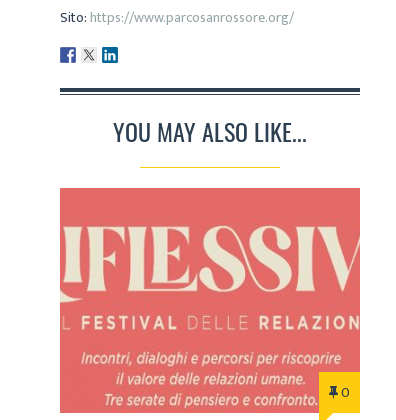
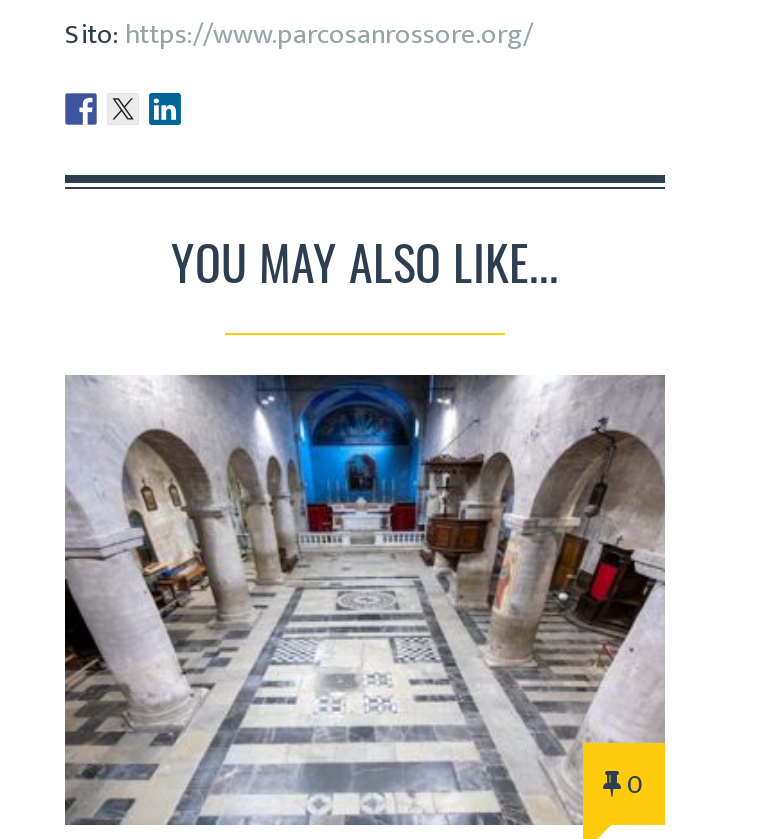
- [image]
+ [image]
